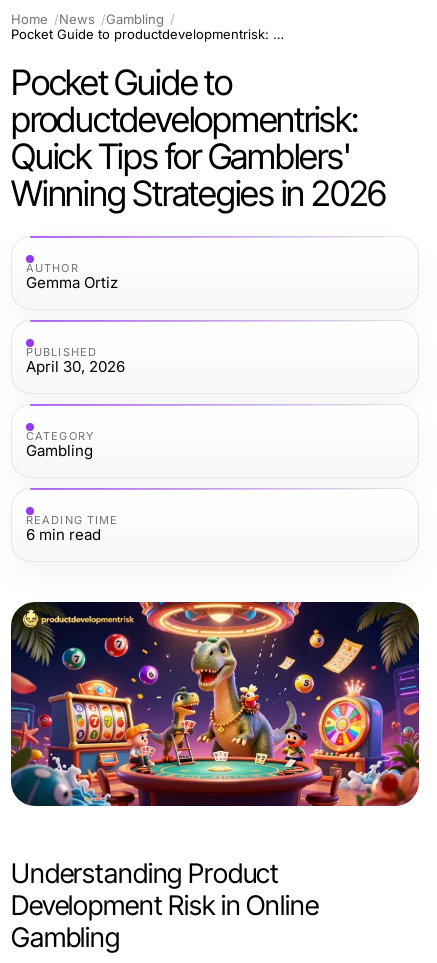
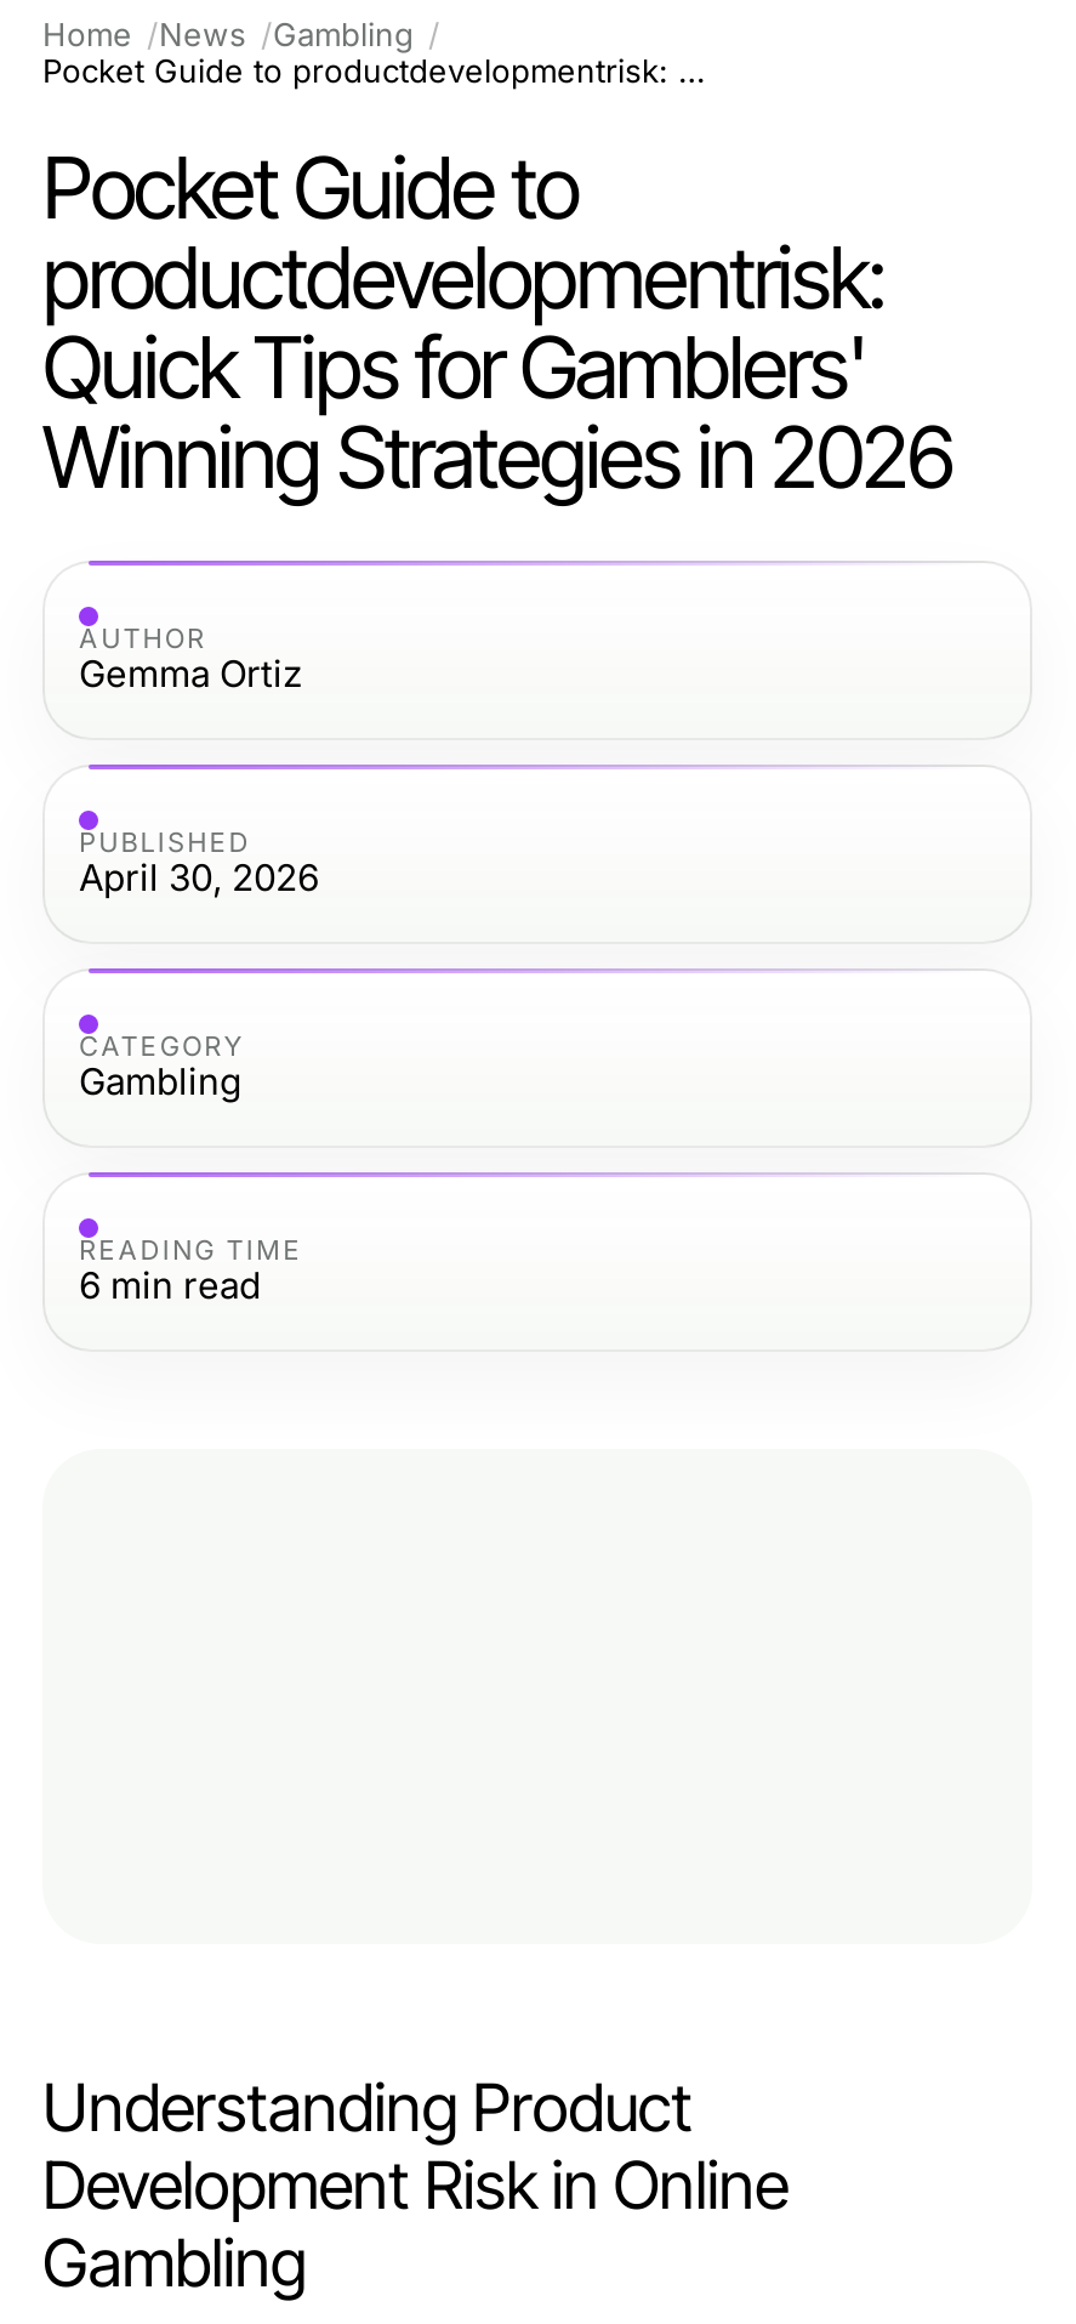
- [image]
